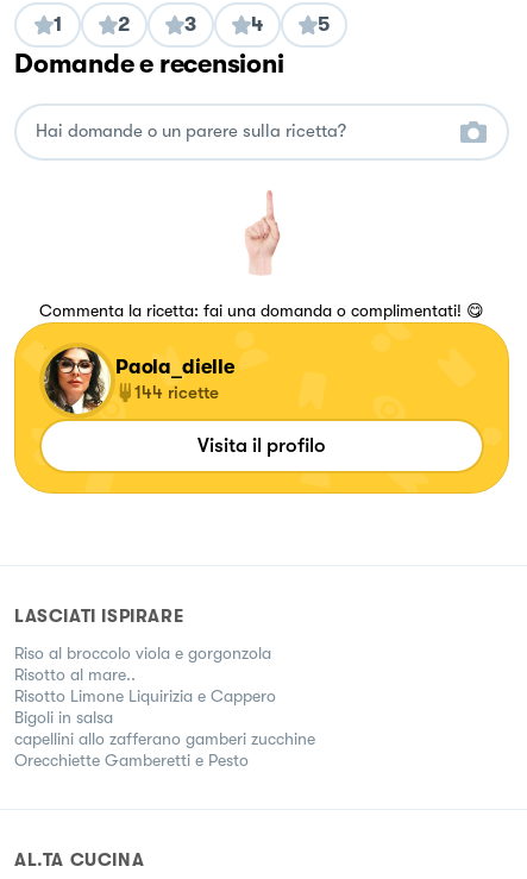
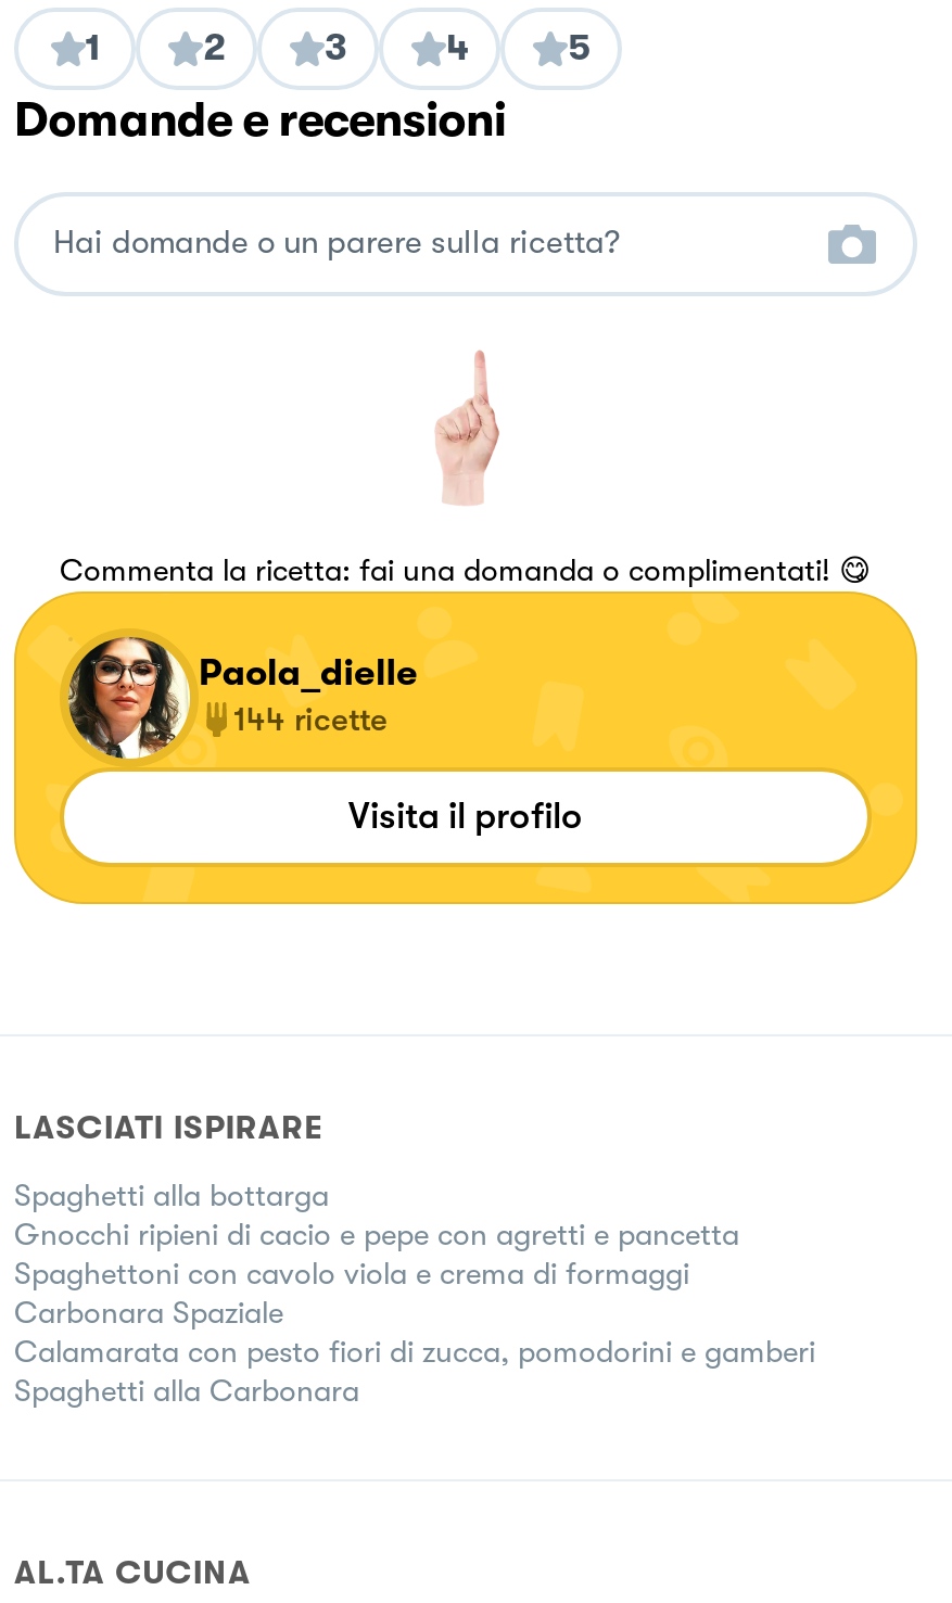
- Riso al broccolo viola e gorgonzola
- Risotto al mare..
- Risotto Limone Liquirizia e Cappero
- Bigoli in salsa
- capellini allo zafferano gamberi zucchine
- Orecchiette Gamberetti e Pesto
+ Spaghetti alla bottarga
+ Gnocchi ripieni di cacio e pepe con agretti e pancetta
+ Spaghettoni con cavolo viola e crema di formaggi
+ Carbonara Spaziale
+ Calamarata con pesto fiori di zucca, pomodorini e gamberi
+ Spaghetti alla Carbonara
